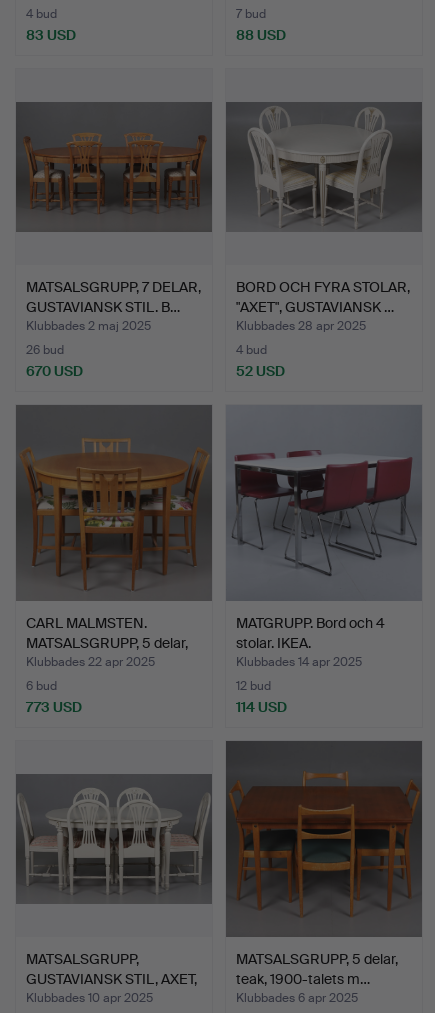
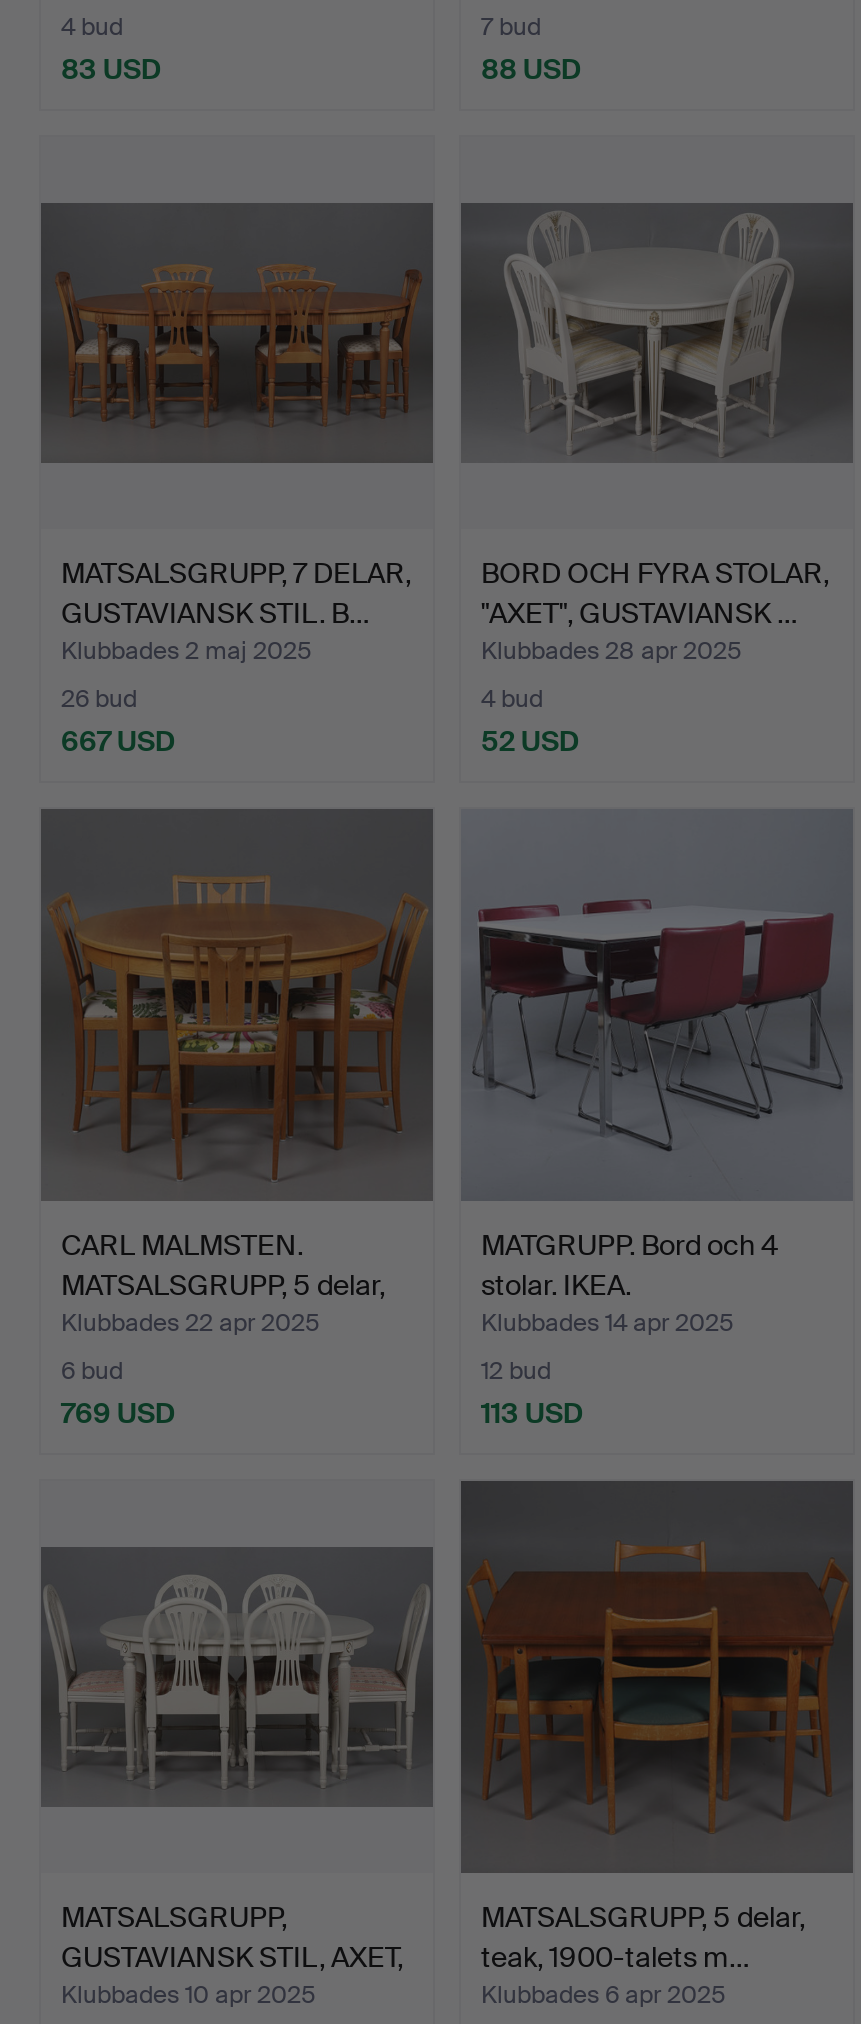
- 670 USD
+ 667 USD

- 773 USD
+ 769 USD

- 114 USD
+ 113 USD
